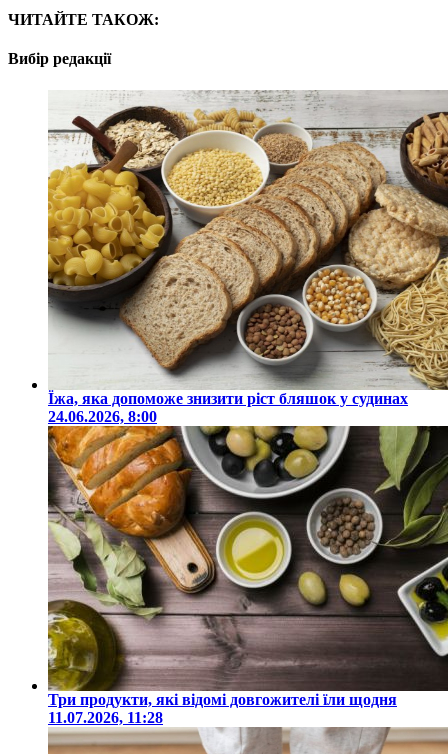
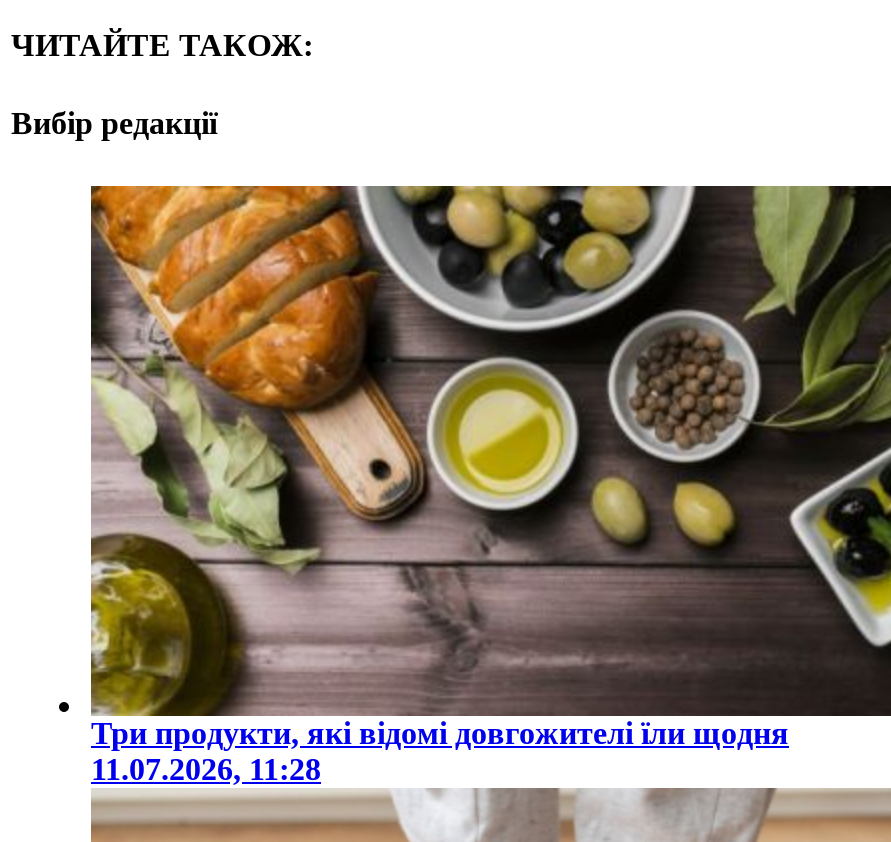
- [image]
- Їжа, яка допоможе знизити ріст бляшок у судинах
- 24.06.2026, 8:00
